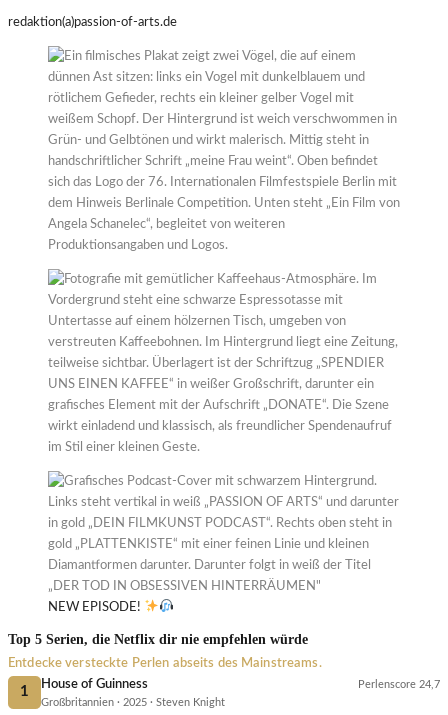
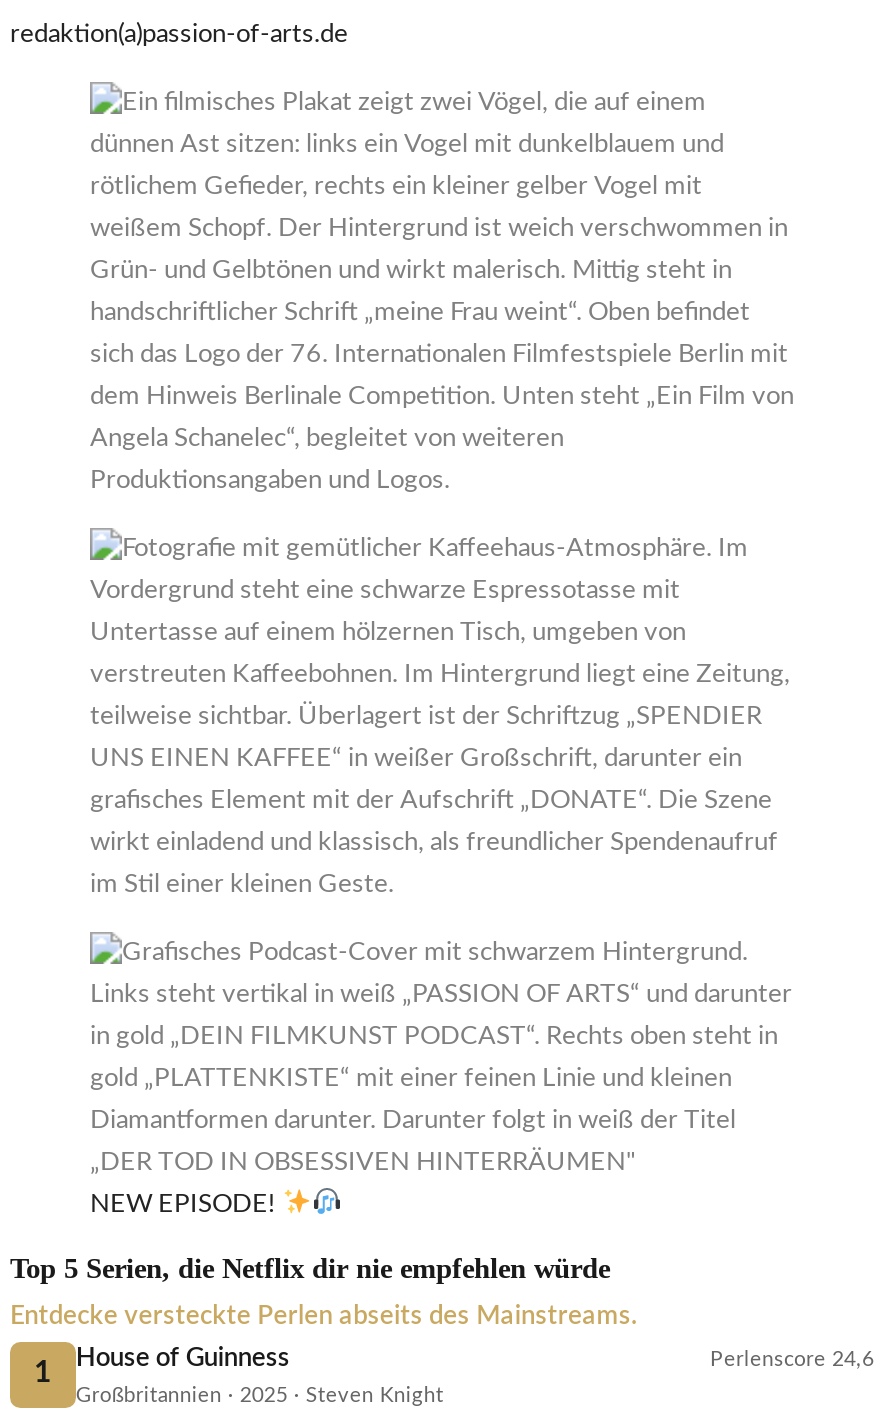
- Perlenscore 24,7
+ Perlenscore 24,6
